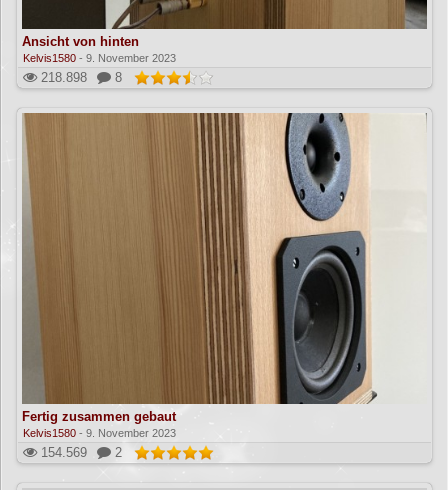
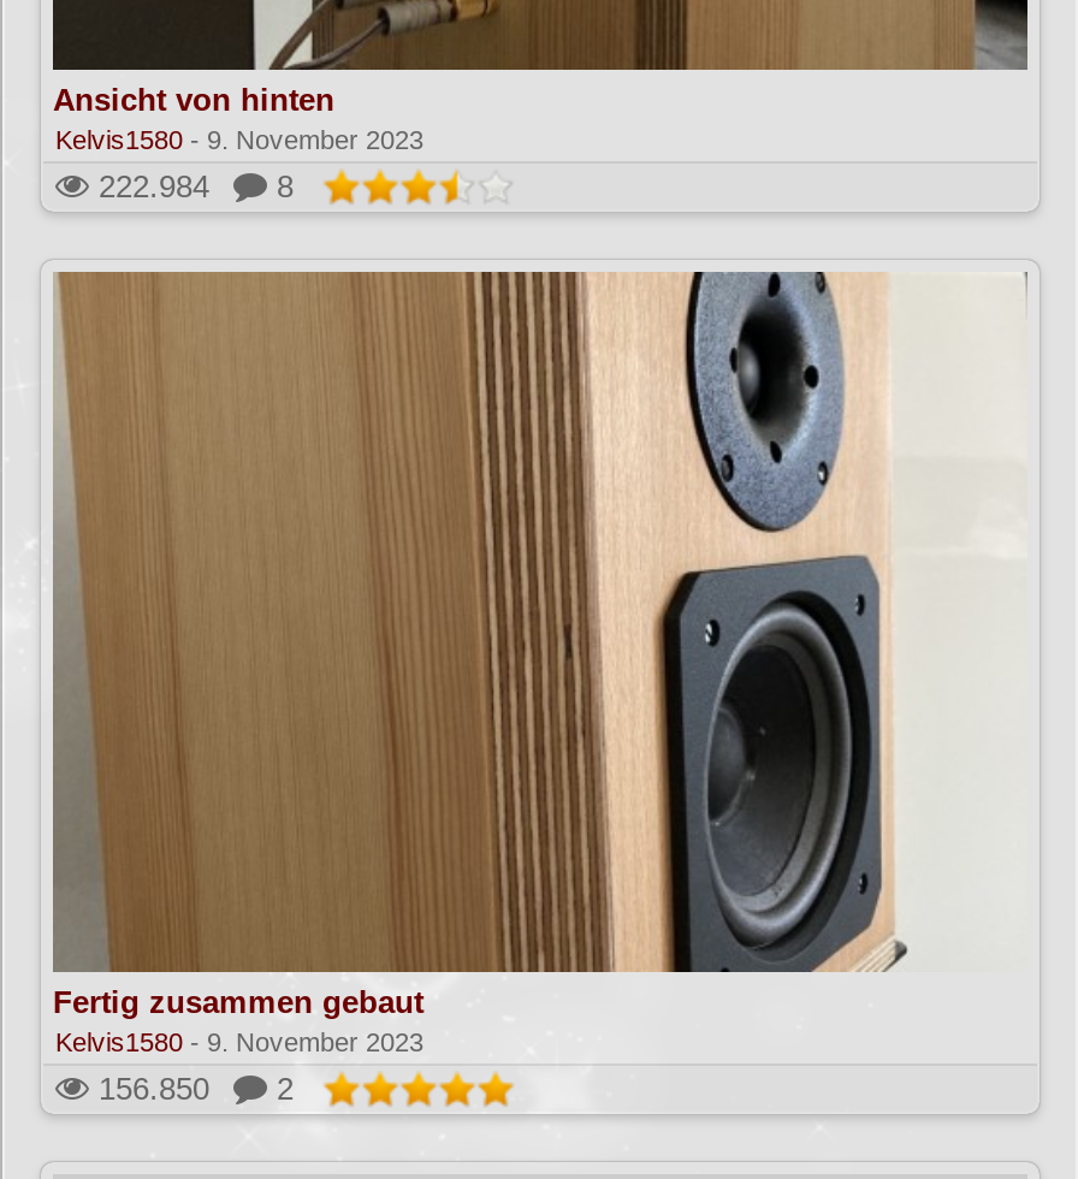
- 218.898 8
+ 222.984 8

- 154.569 2
+ 156.850 2
